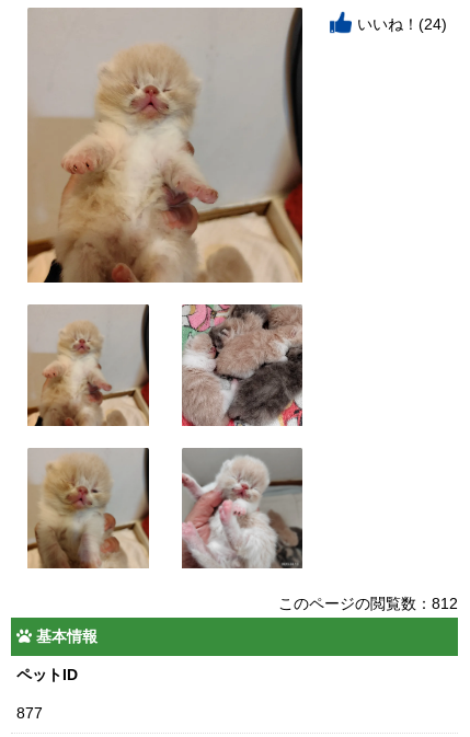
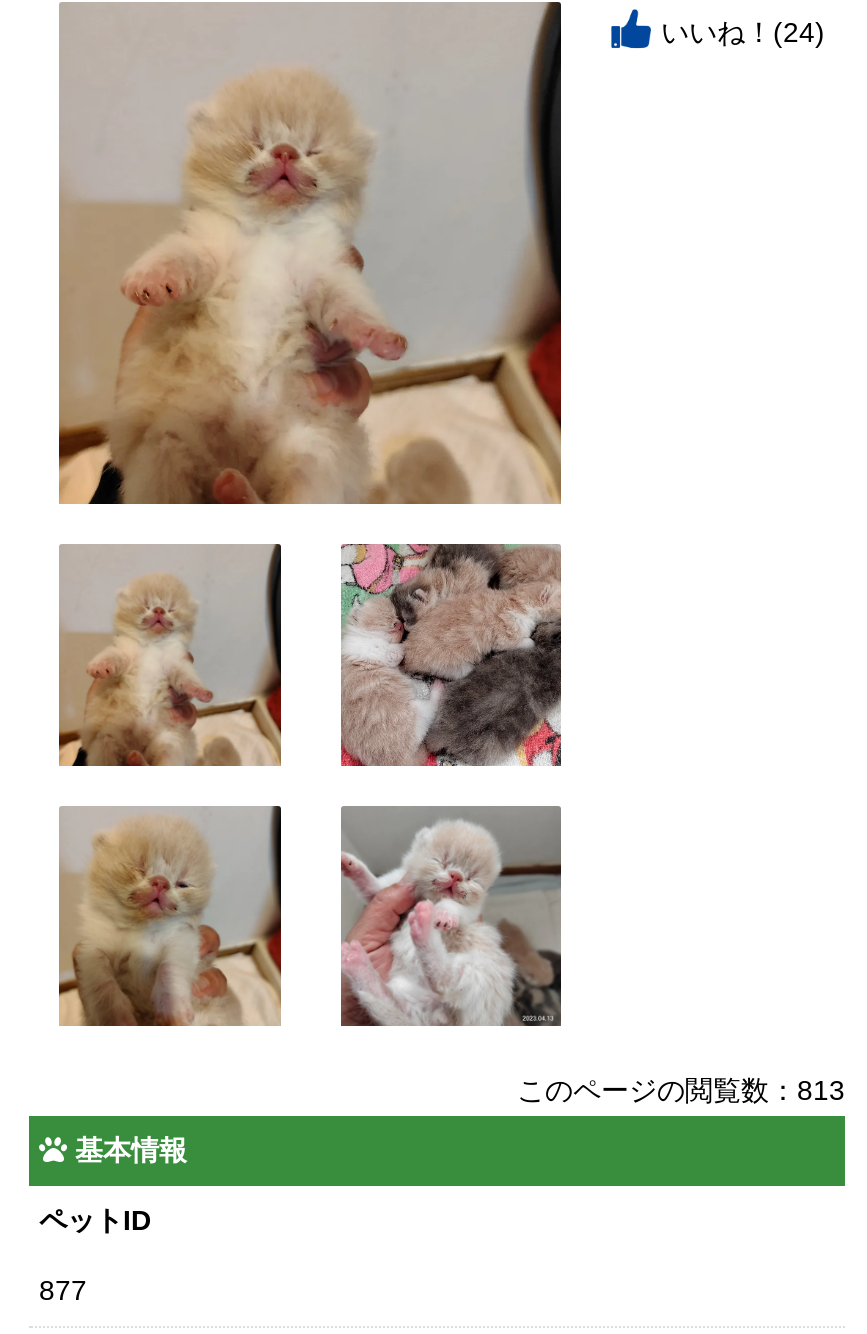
- このページの閲覧数：812
+ このページの閲覧数：813
